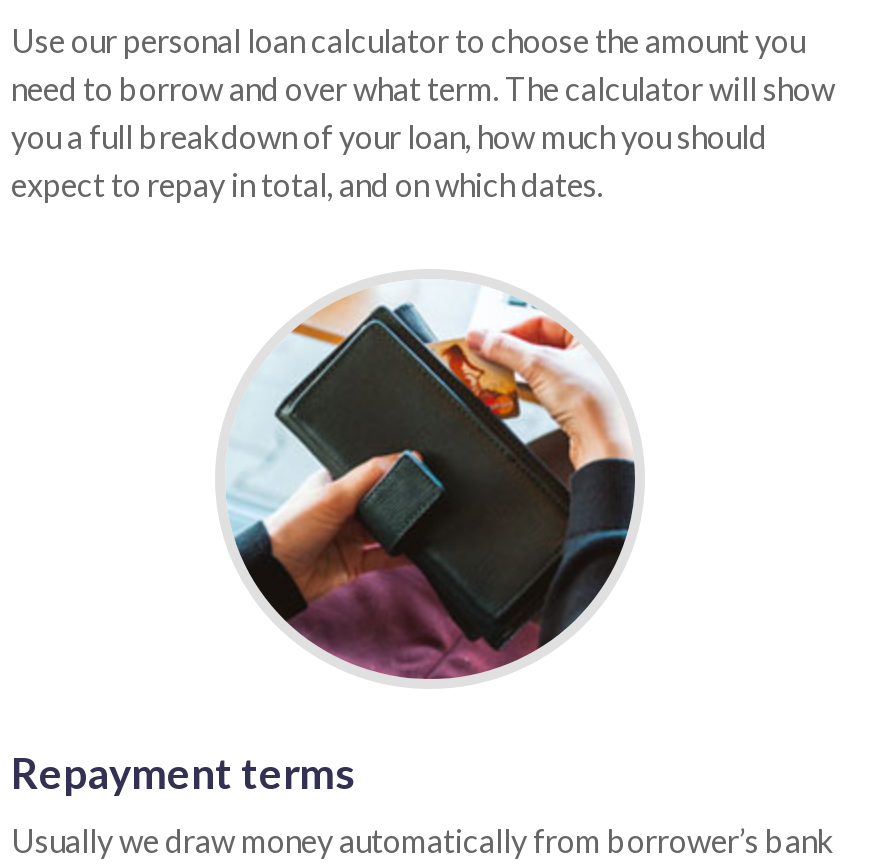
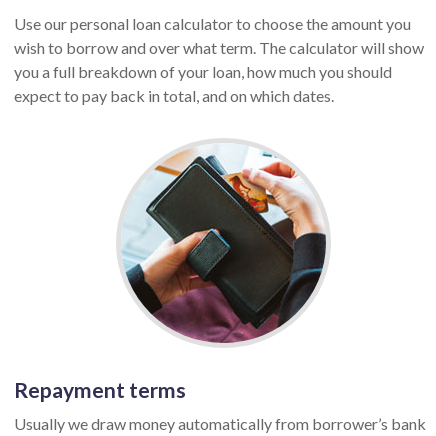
- need to borrow and over what term. The calculator will show
+ wish to borrow and over what term. The calculator will show

- expect to repay in total, and on which dates.
+ expect to pay back in total, and on which dates.
